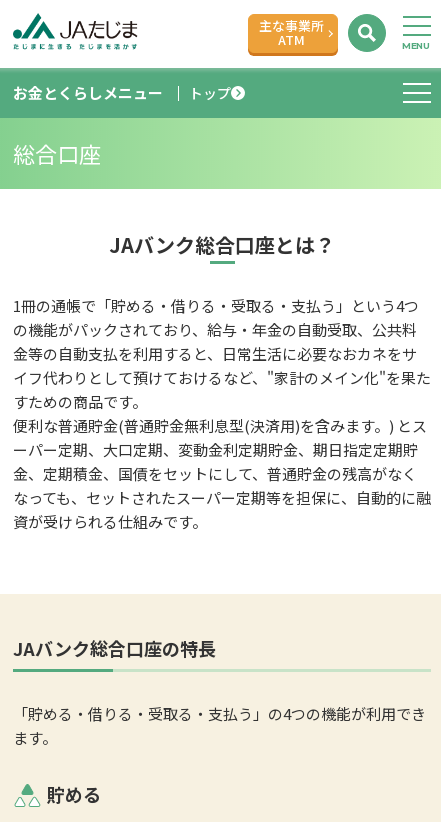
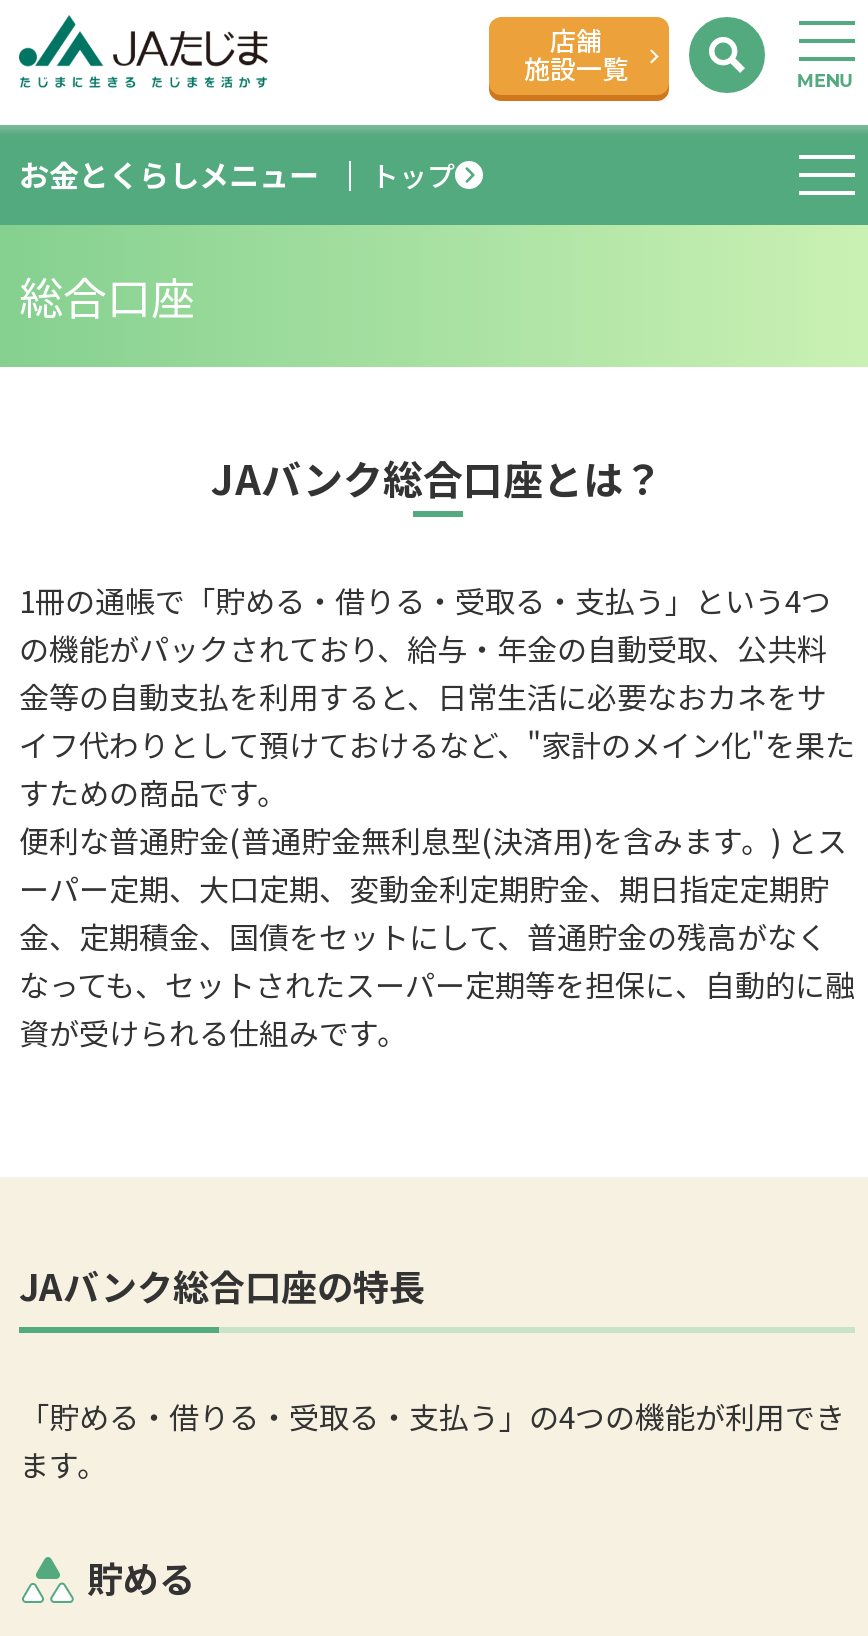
- 主な事業所
- ATM
+ 店舗
+ 施設一覧
